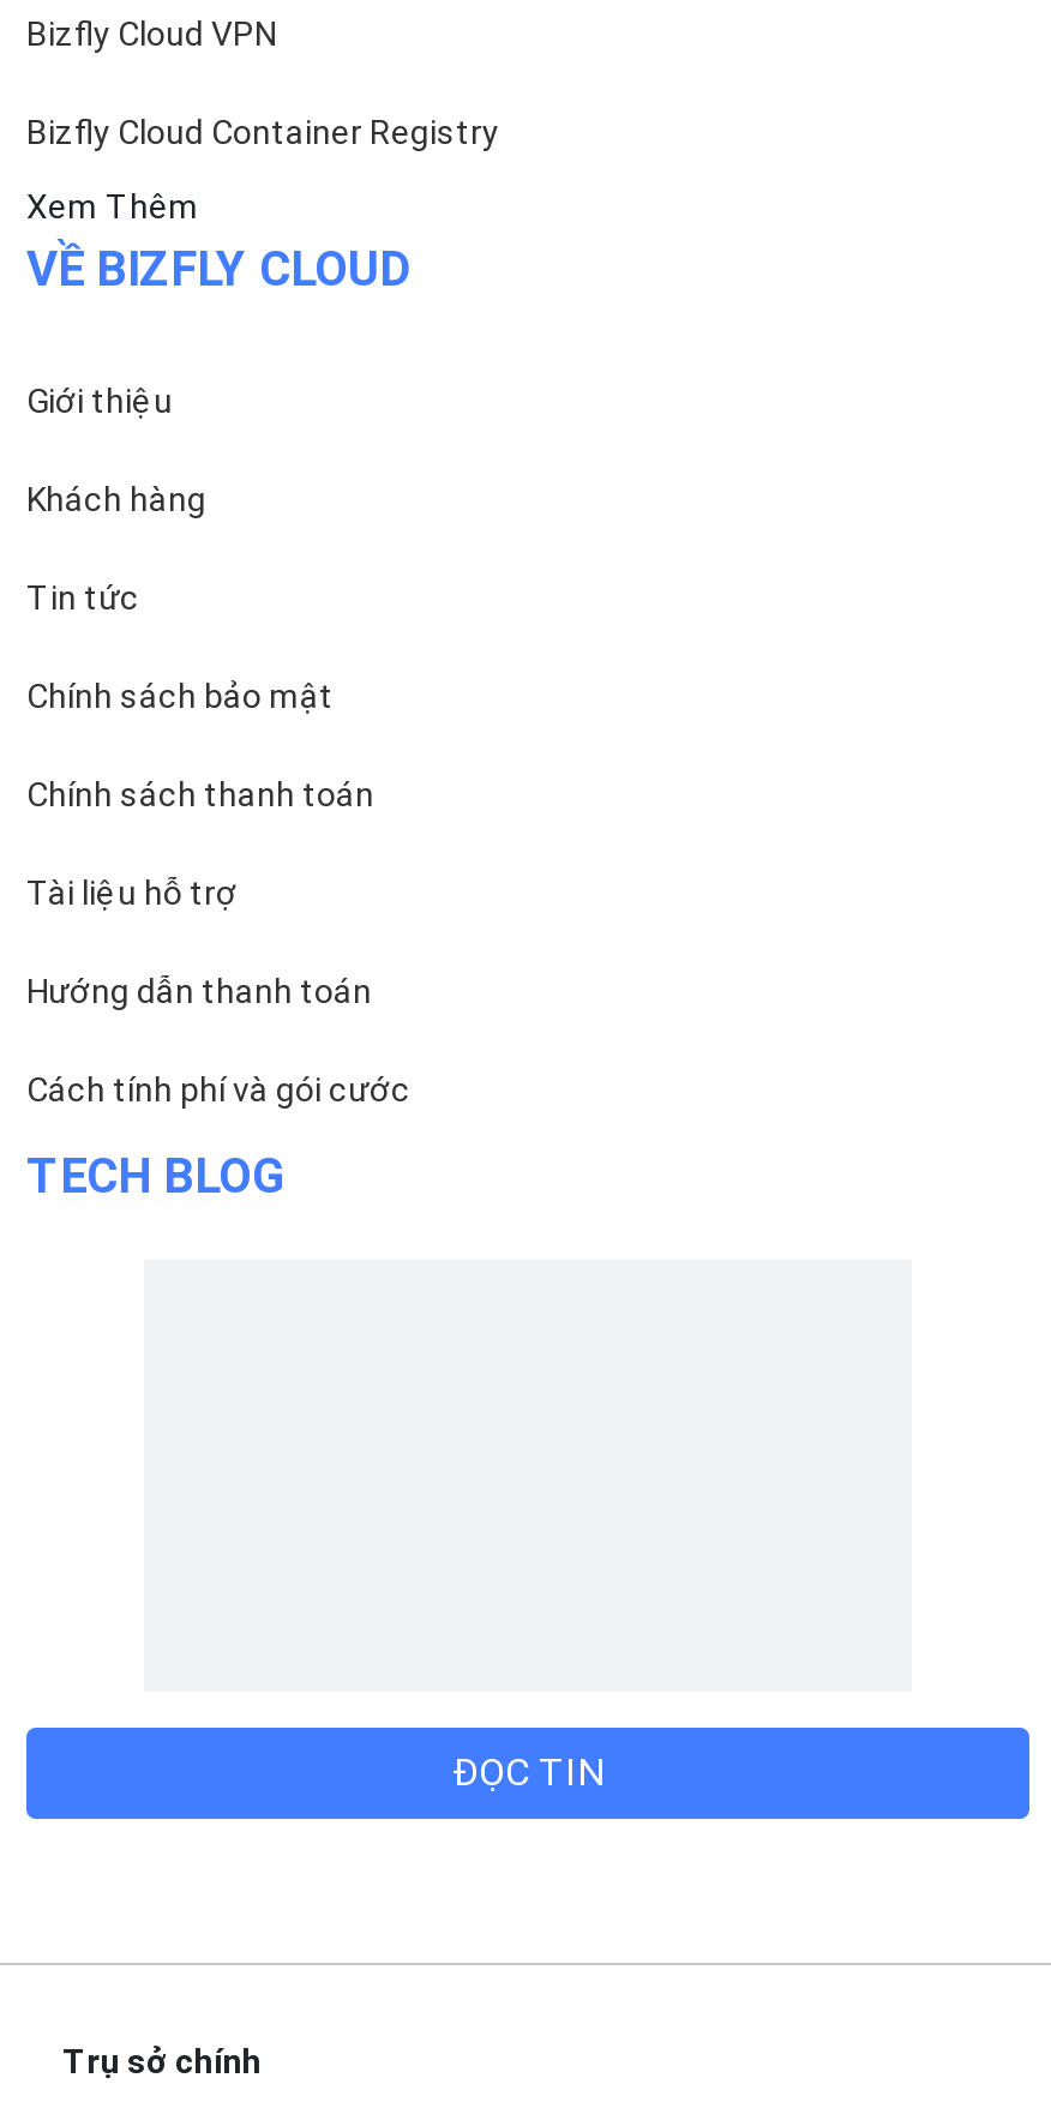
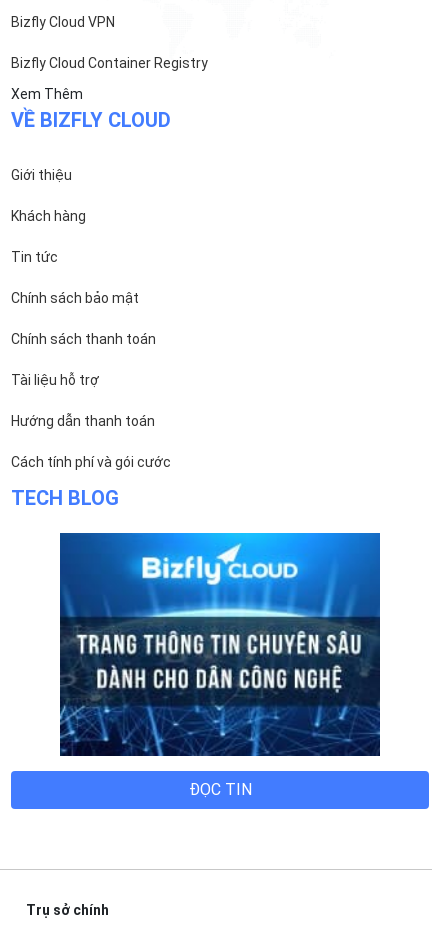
+ [image]
